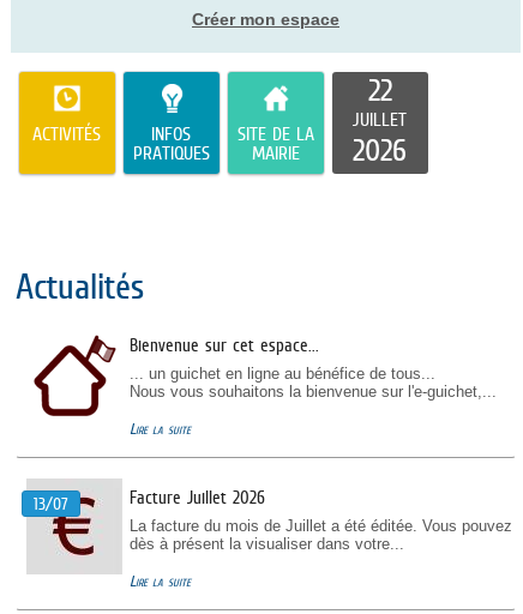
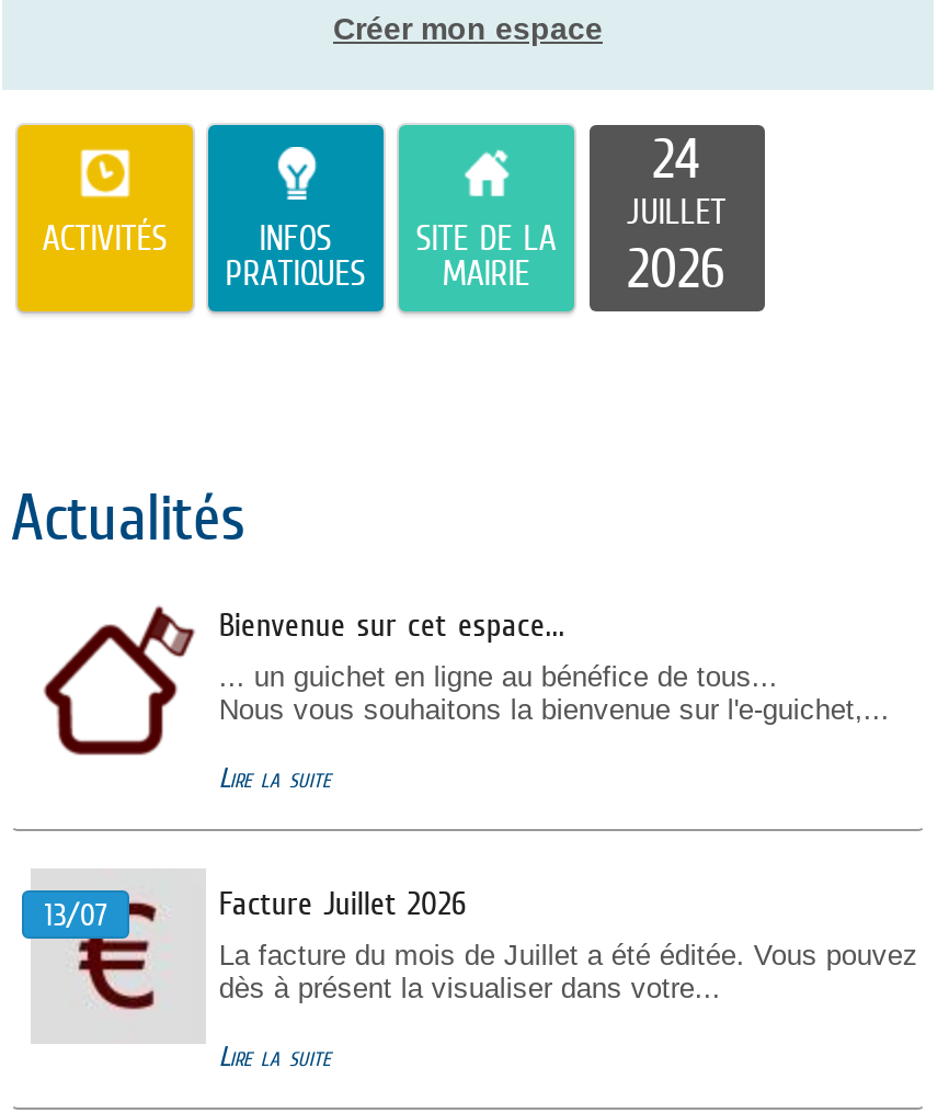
- 22
+ 24
